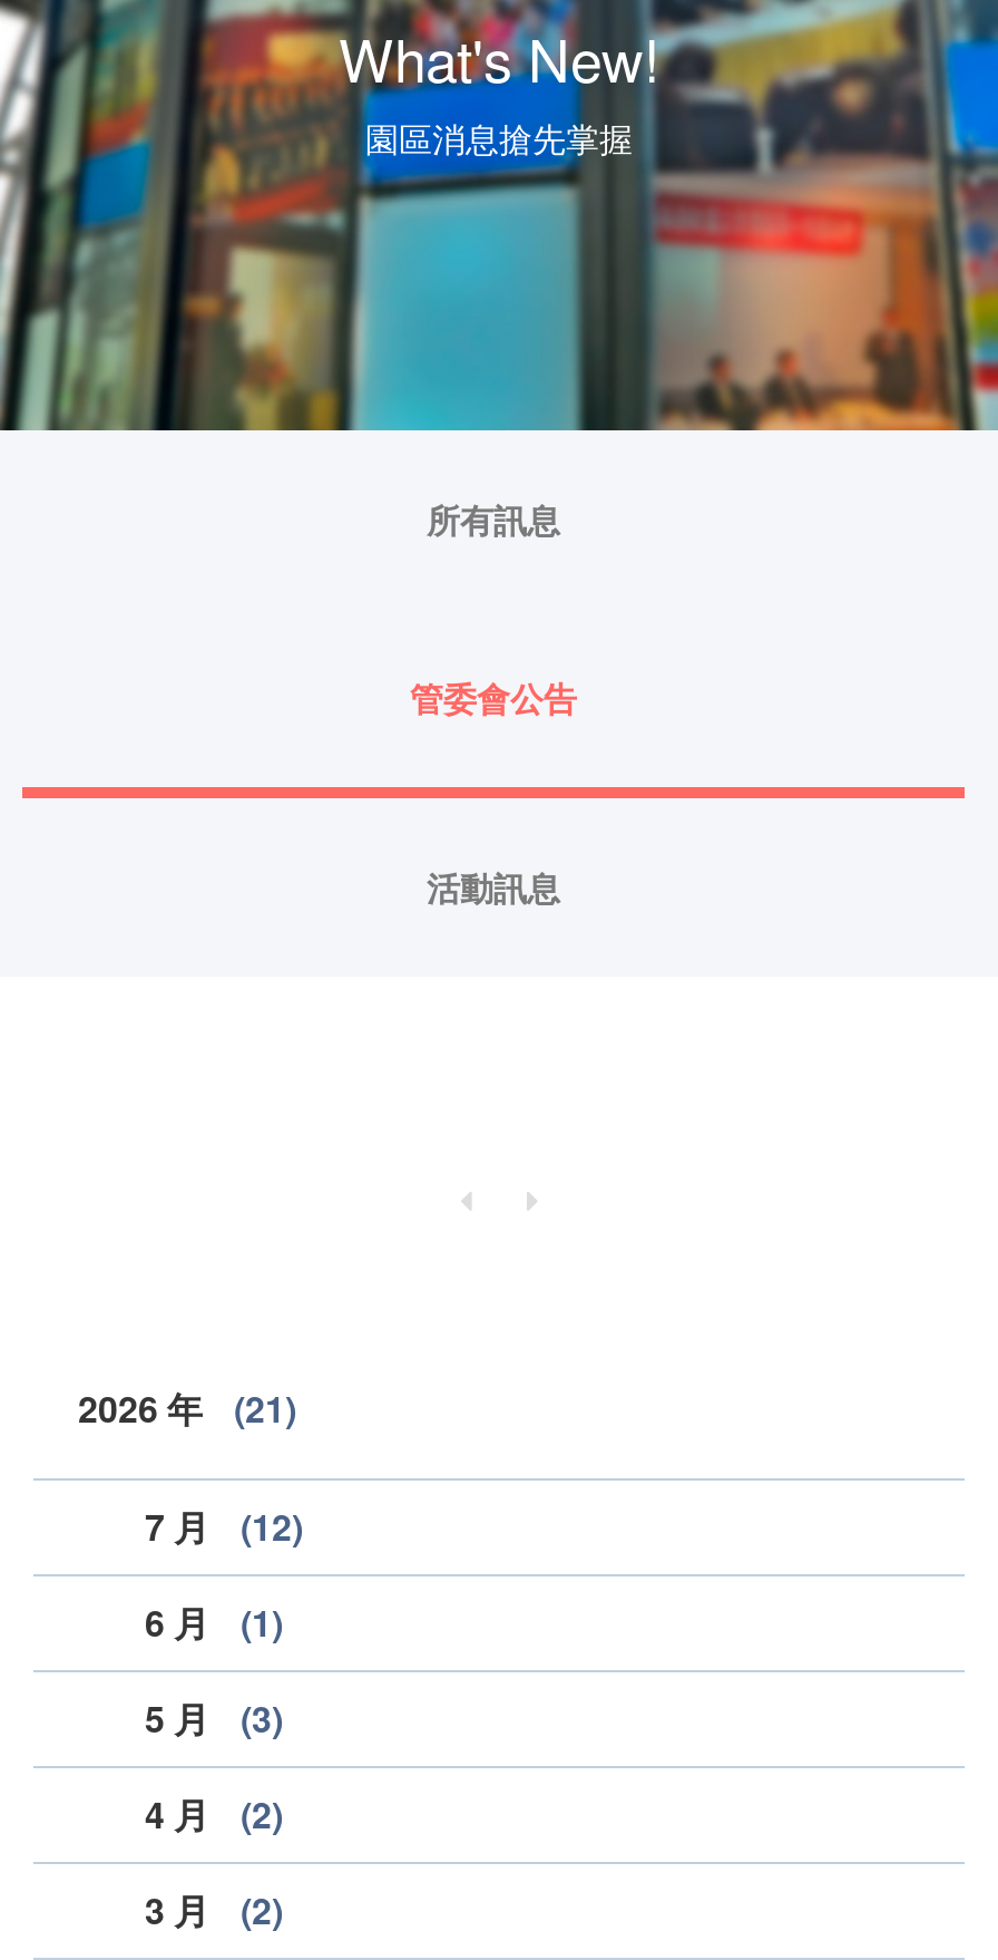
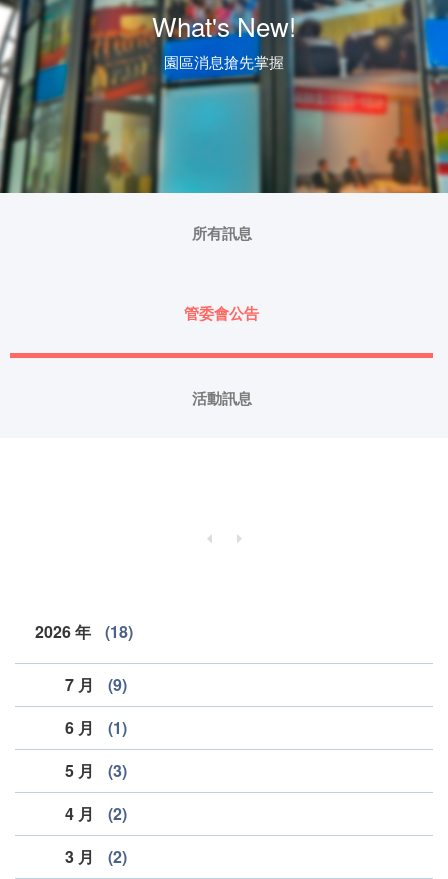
- 2026 年 (21)
+ 2026 年 (18)

- 7 月 (12)
+ 7 月 (9)
